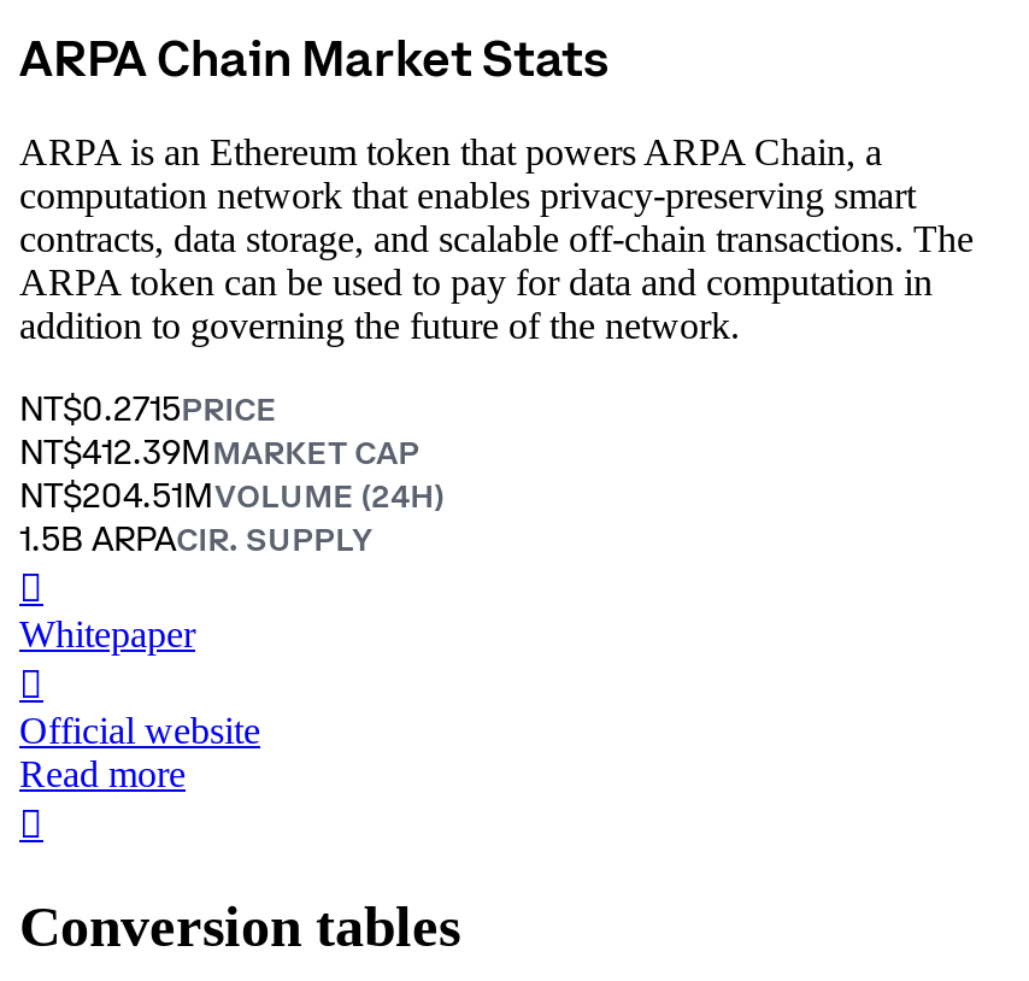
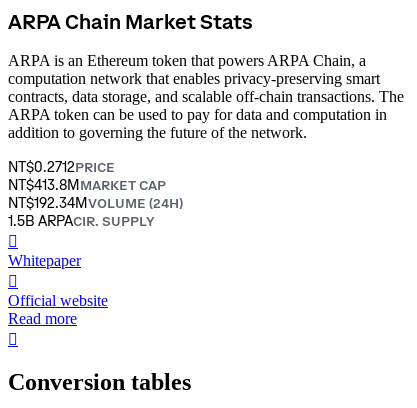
- NT$0.2715PRICE
+ NT$0.2712PRICE

- NT$412.39MMARKET CAP
+ NT$413.8MMARKET CAP

- NT$204.51MVOLUME (24H)
+ NT$192.34MVOLUME (24H)
